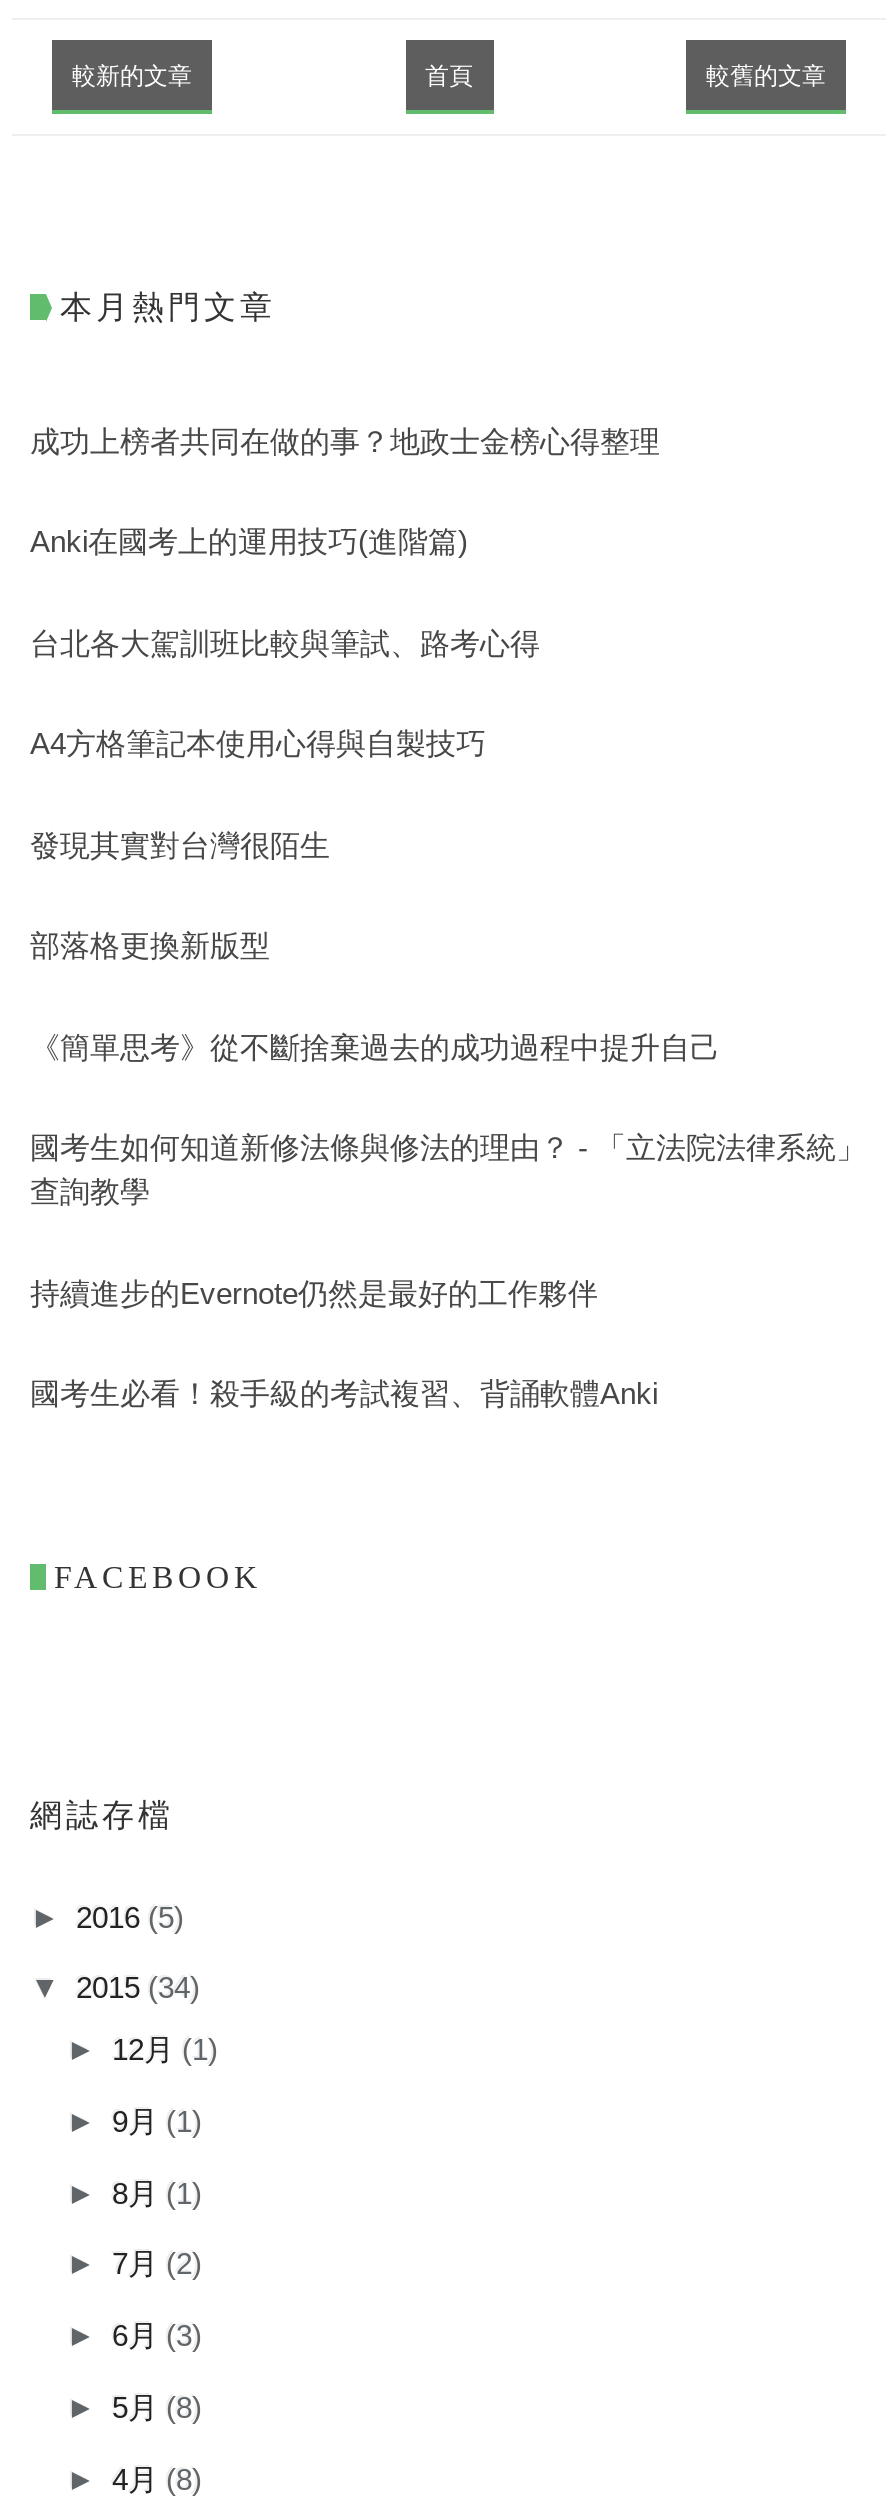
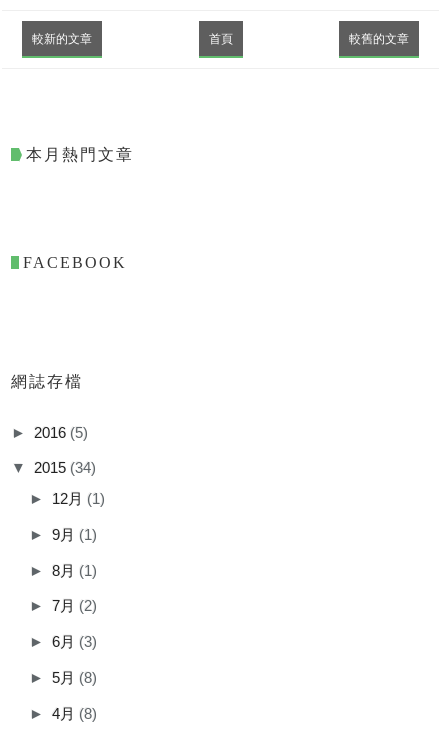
- 成功上榜者共同在做的事？地政士金榜心得整理
- Anki在國考上的運用技巧(進階篇)
- 台北各大駕訓班比較與筆試、路考心得
- A4方格筆記本使用心得與自製技巧
- 發現其實對台灣很陌生
- 部落格更換新版型
- 《簡單思考》從不斷捨棄過去的成功過程中提升自己
- 國考生如何知道新修法條與修法的理由？ - 「立法院法律系統」
- 查詢教學
- 持續進步的Evernote仍然是最好的工作夥伴
- 國考生必看！殺手級的考試複習、背誦軟體Anki
